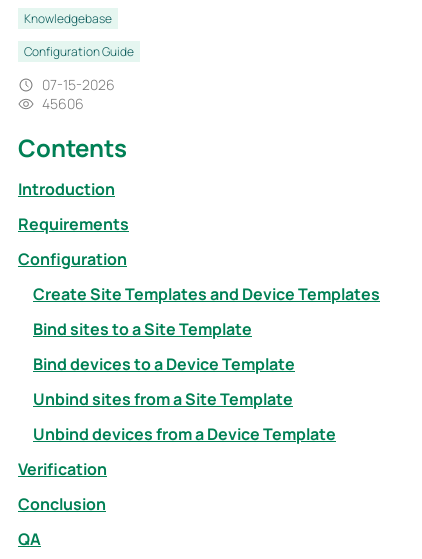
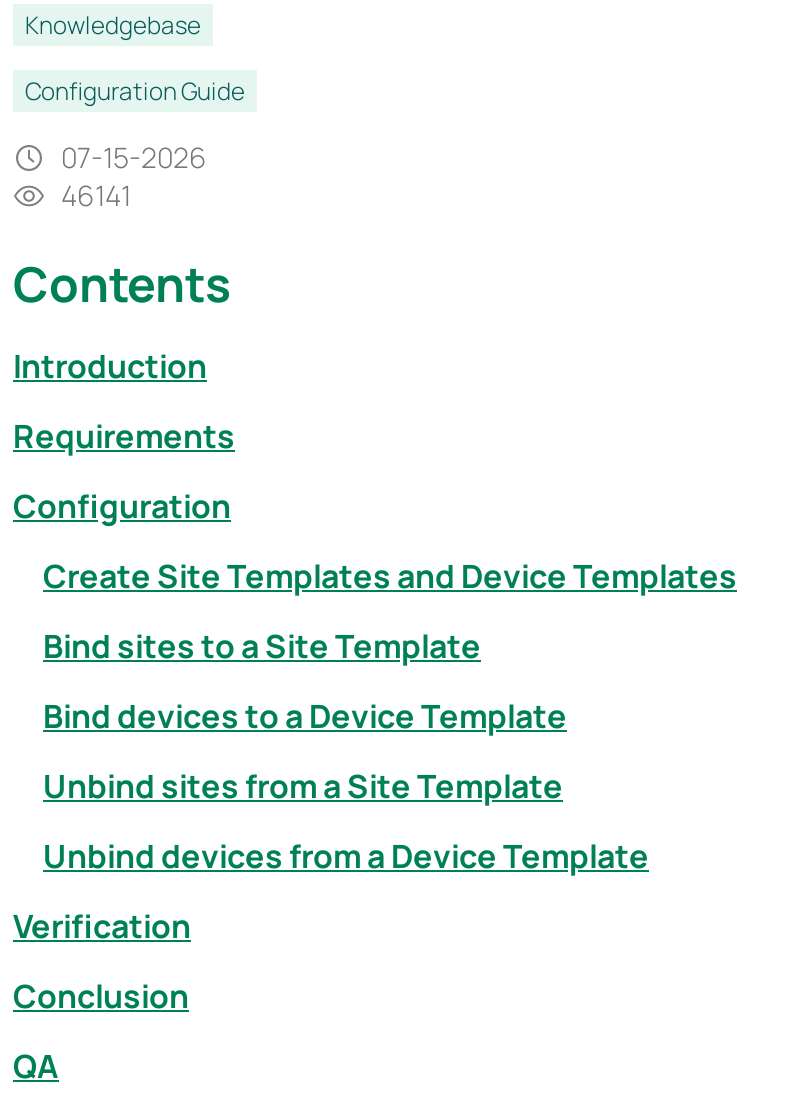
- 45606
+ 46141
